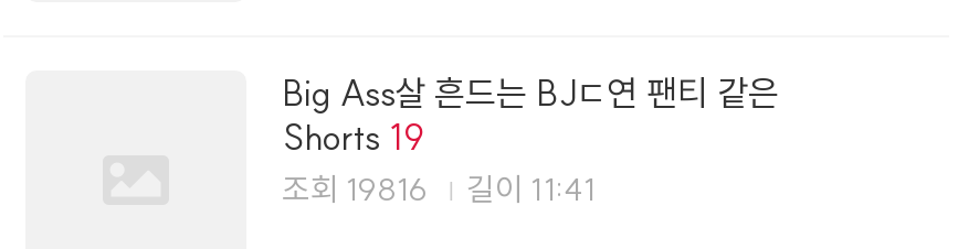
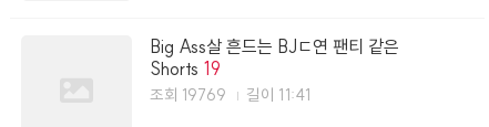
- 조회 19816 길이 11:41
+ 조회 19769 길이 11:41
